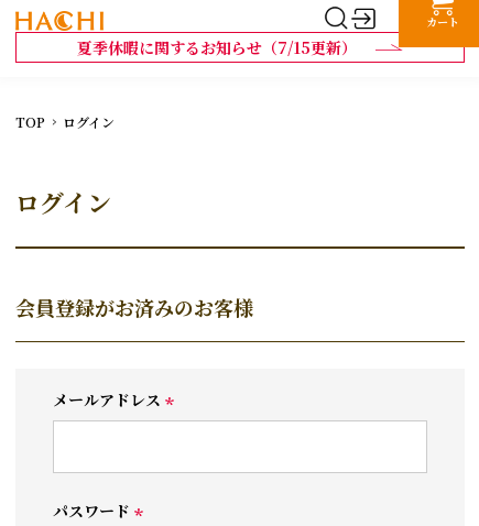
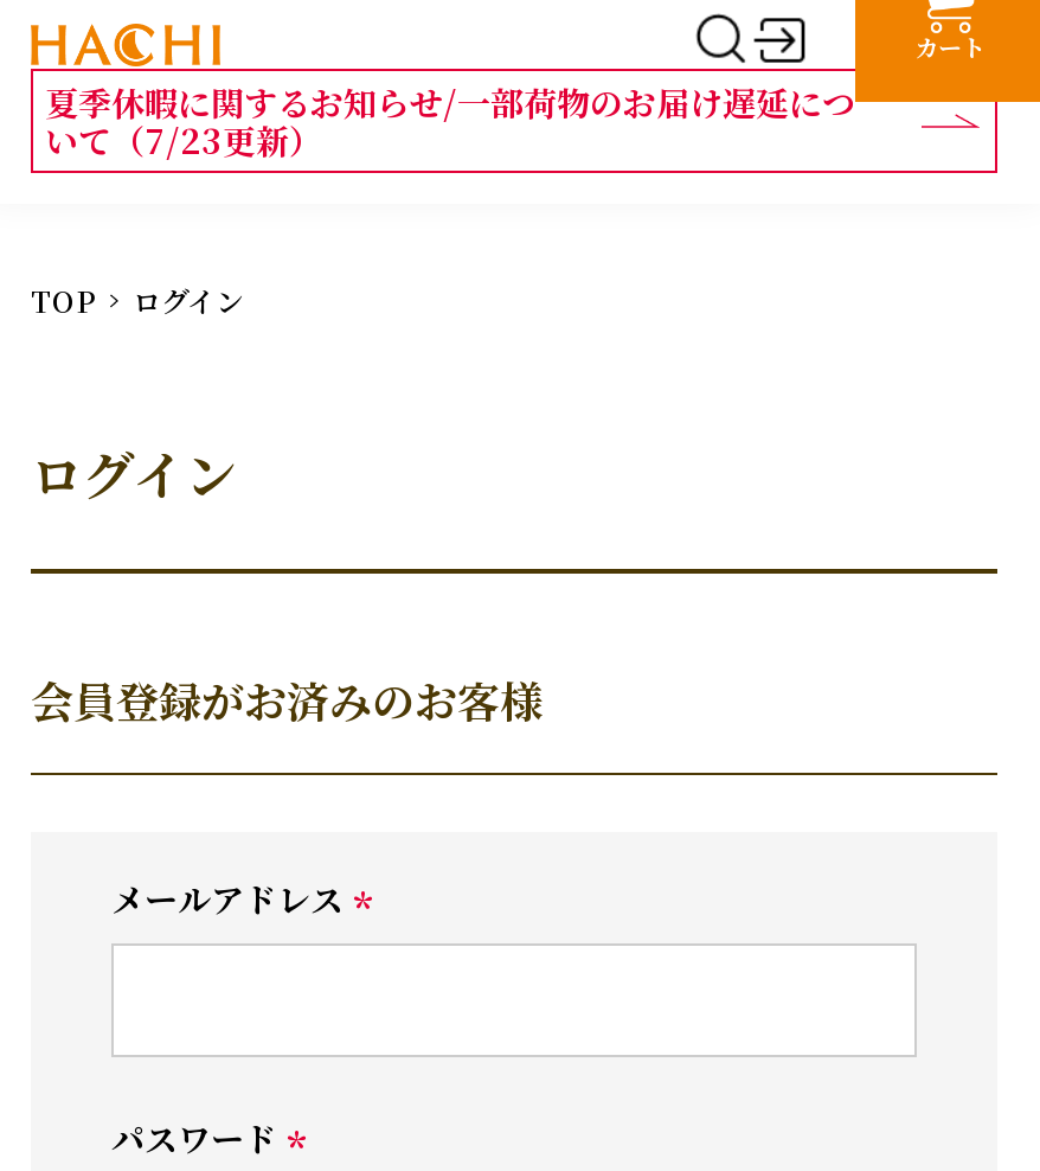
- 夏季休暇に関するお知らせ（7/15更新）
+ 夏季休暇に関するお知らせ/一部荷物のお届け遅延につ
+ いて（7/23更新）
